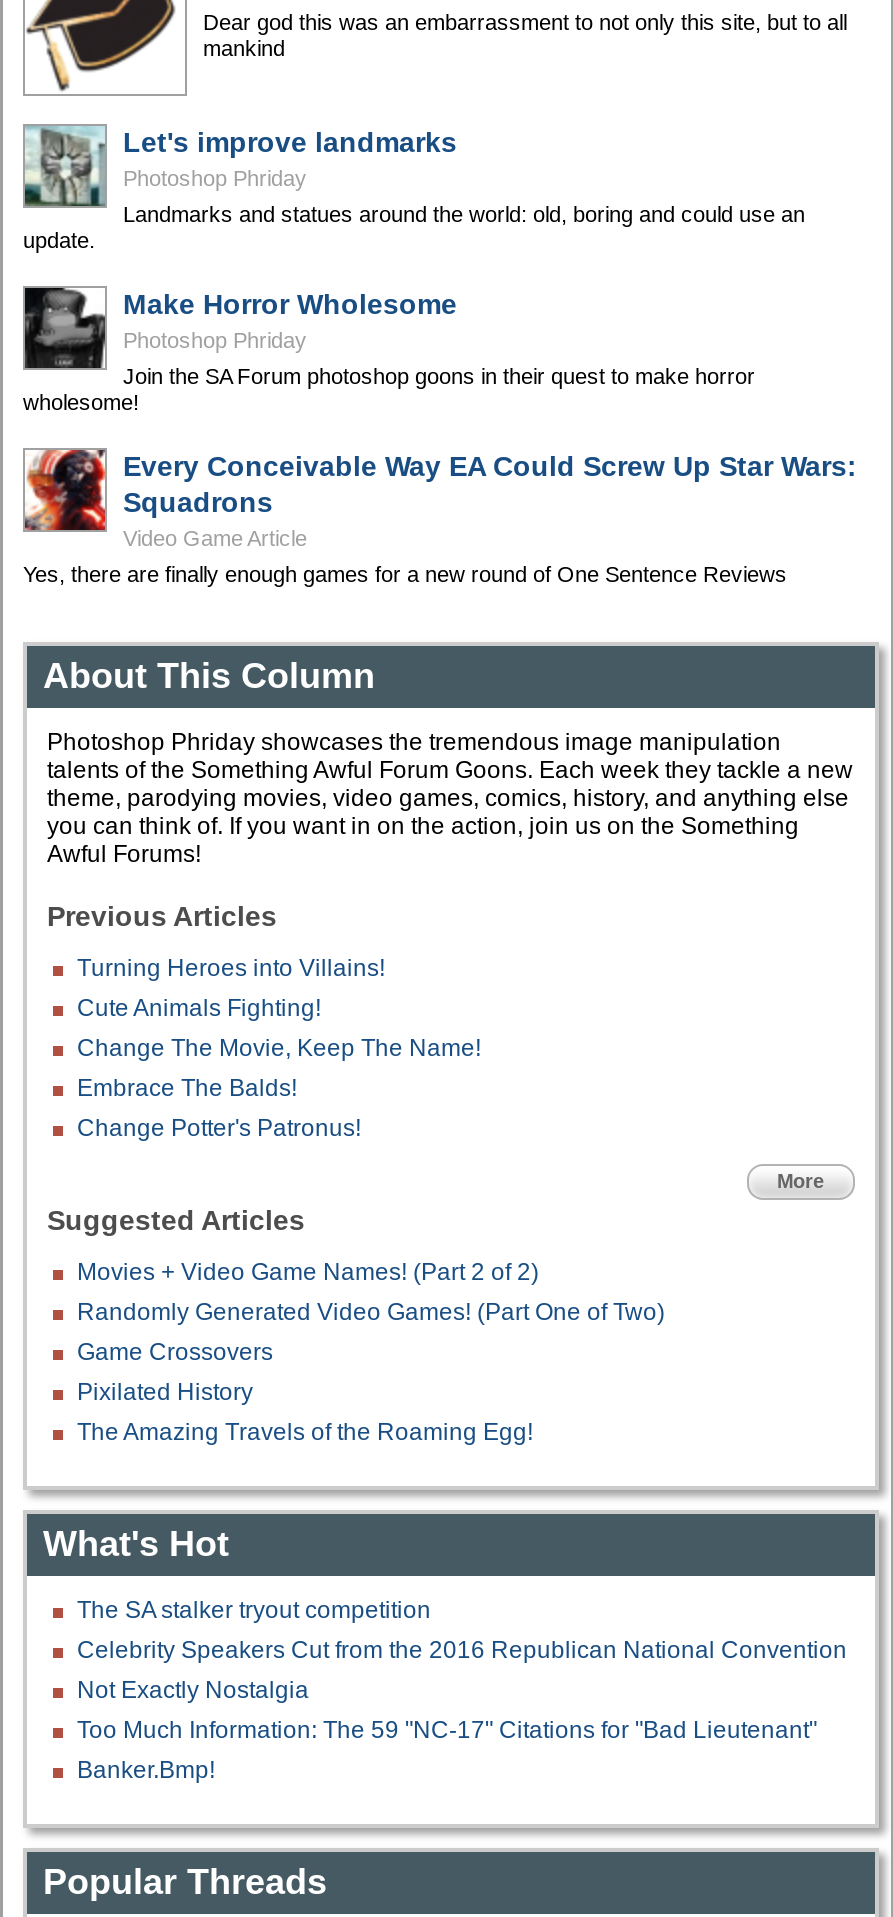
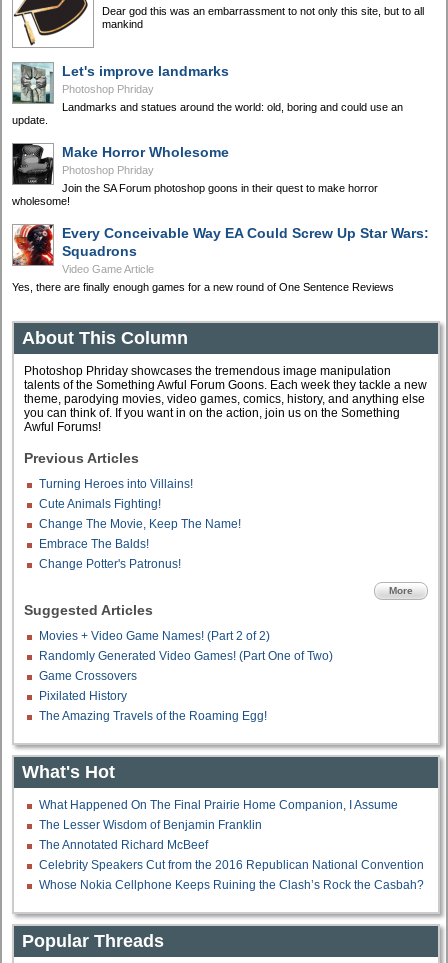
- The SA stalker tryout competition
+ What Happened On The Final Prairie Home Companion, I Assume
+ The Lesser Wisdom of Benjamin Franklin
+ The Annotated Richard McBeef

moved down: Celebrity Speakers Cut from the 2016 Republican National Convention

- Not Exactly Nostalgia
- Too Much Information: The 59 "NC-17" Citations for "Bad Lieutenant"
- Banker.Bmp!
+ Whose Nokia Cellphone Keeps Ruining the Clash’s Rock the Casbah?
